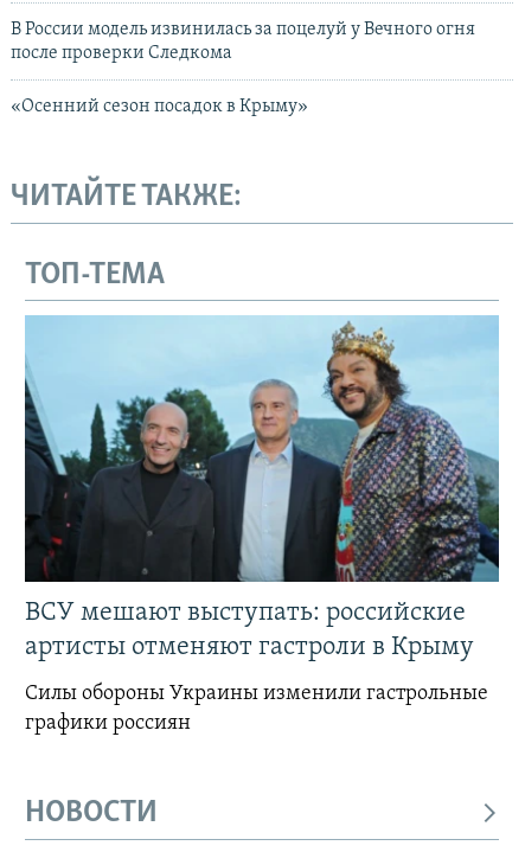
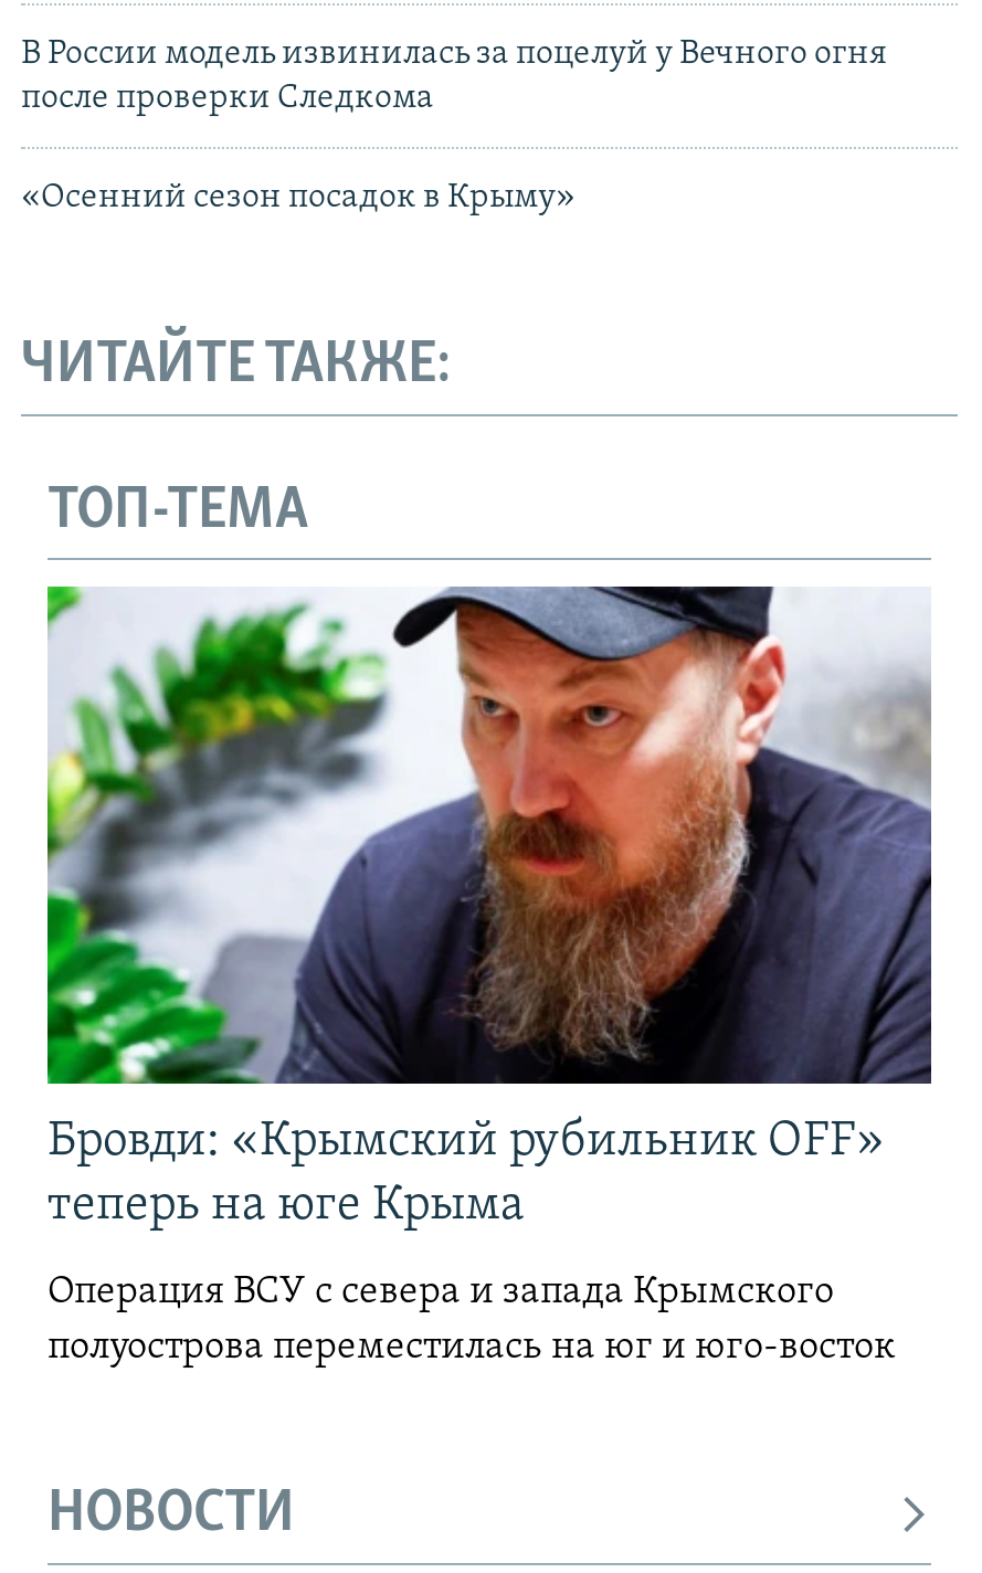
- [image]
- ВСУ мешают выступать: российские
- артисты отменяют гастроли в Крыму
+ [image]
+ Бровди: «Крымский рубильник OFF»
+ теперь на юге Крыма

- Силы обороны Украины изменили гастрольные
- графики россиян
+ Операция ВСУ с севера и запада Крымского
+ полуострова переместилась на юг и юго-восток
